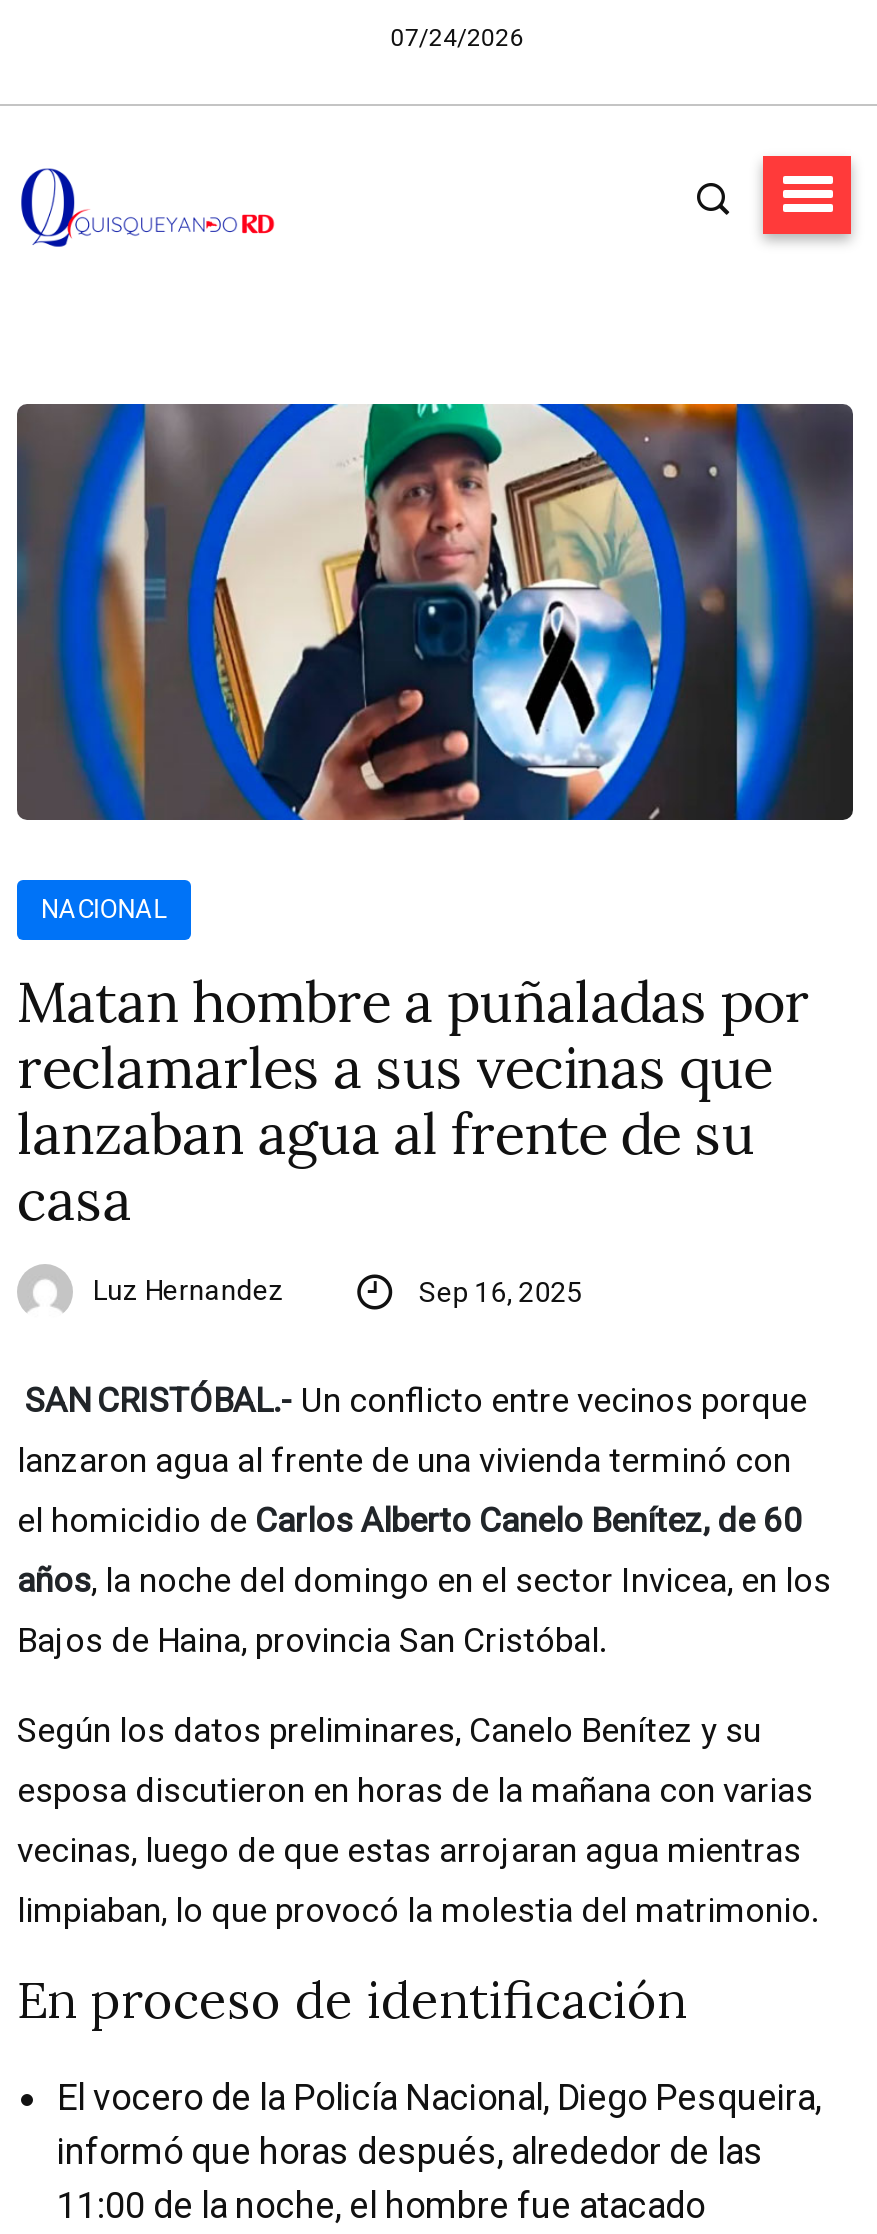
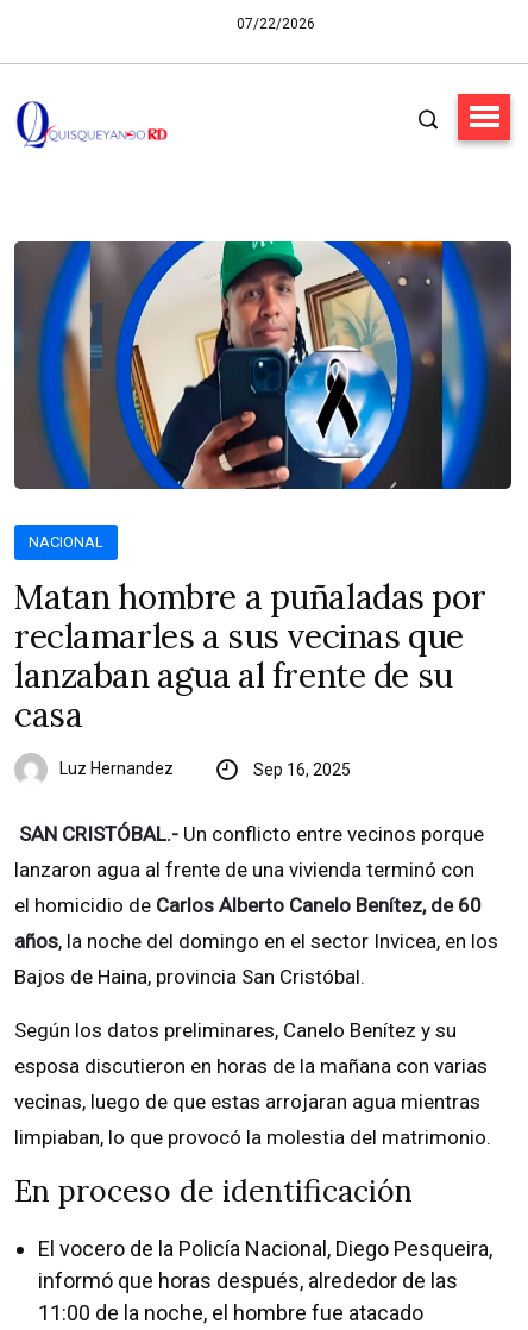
- 07/24/2026
+ 07/22/2026
